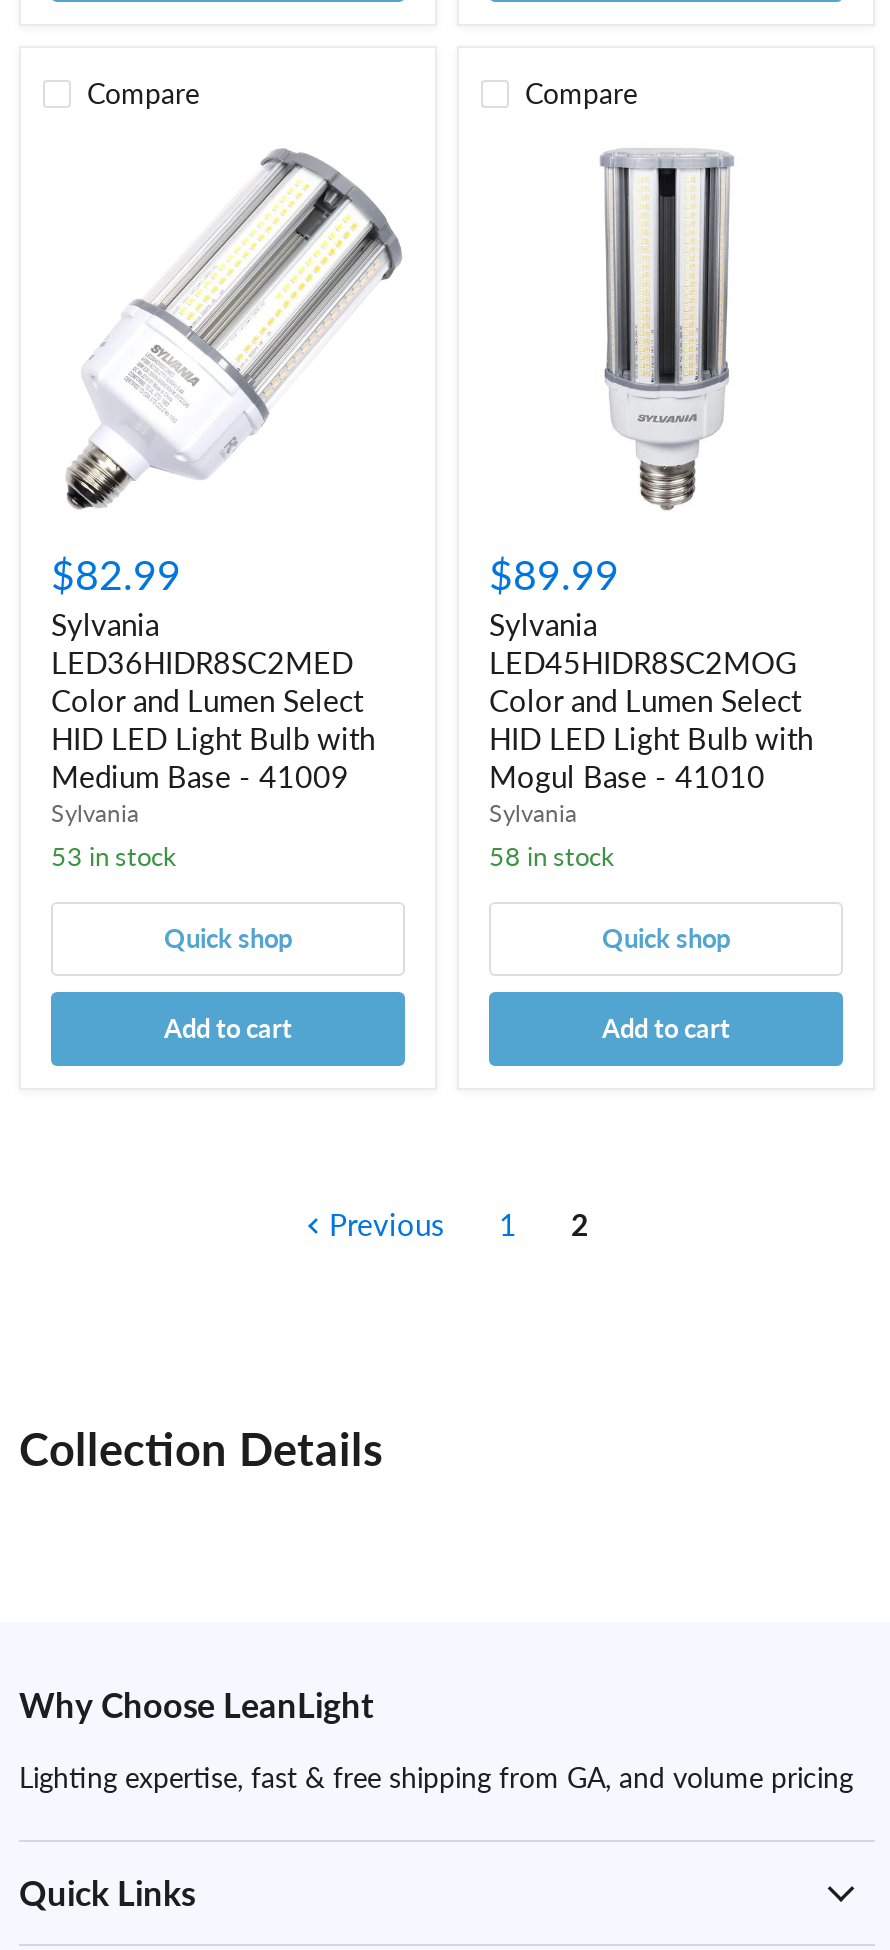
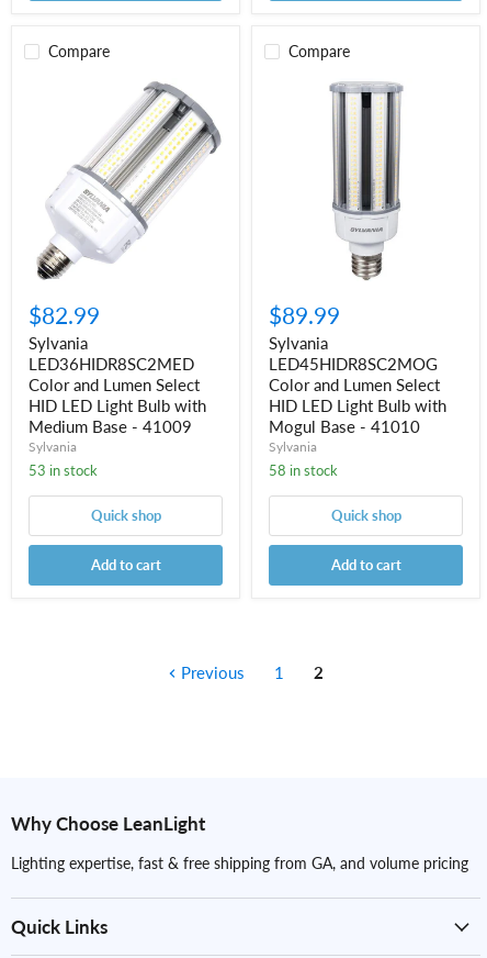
- Collection Details
